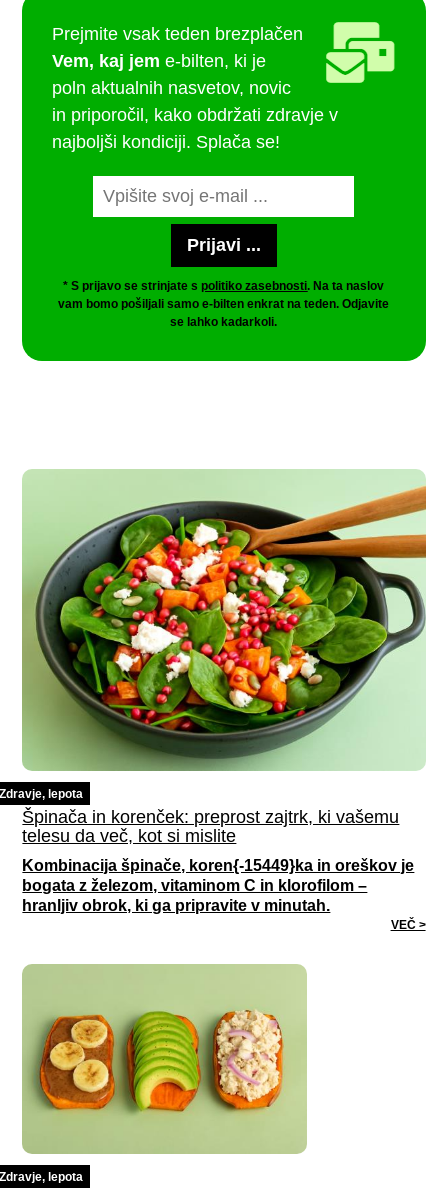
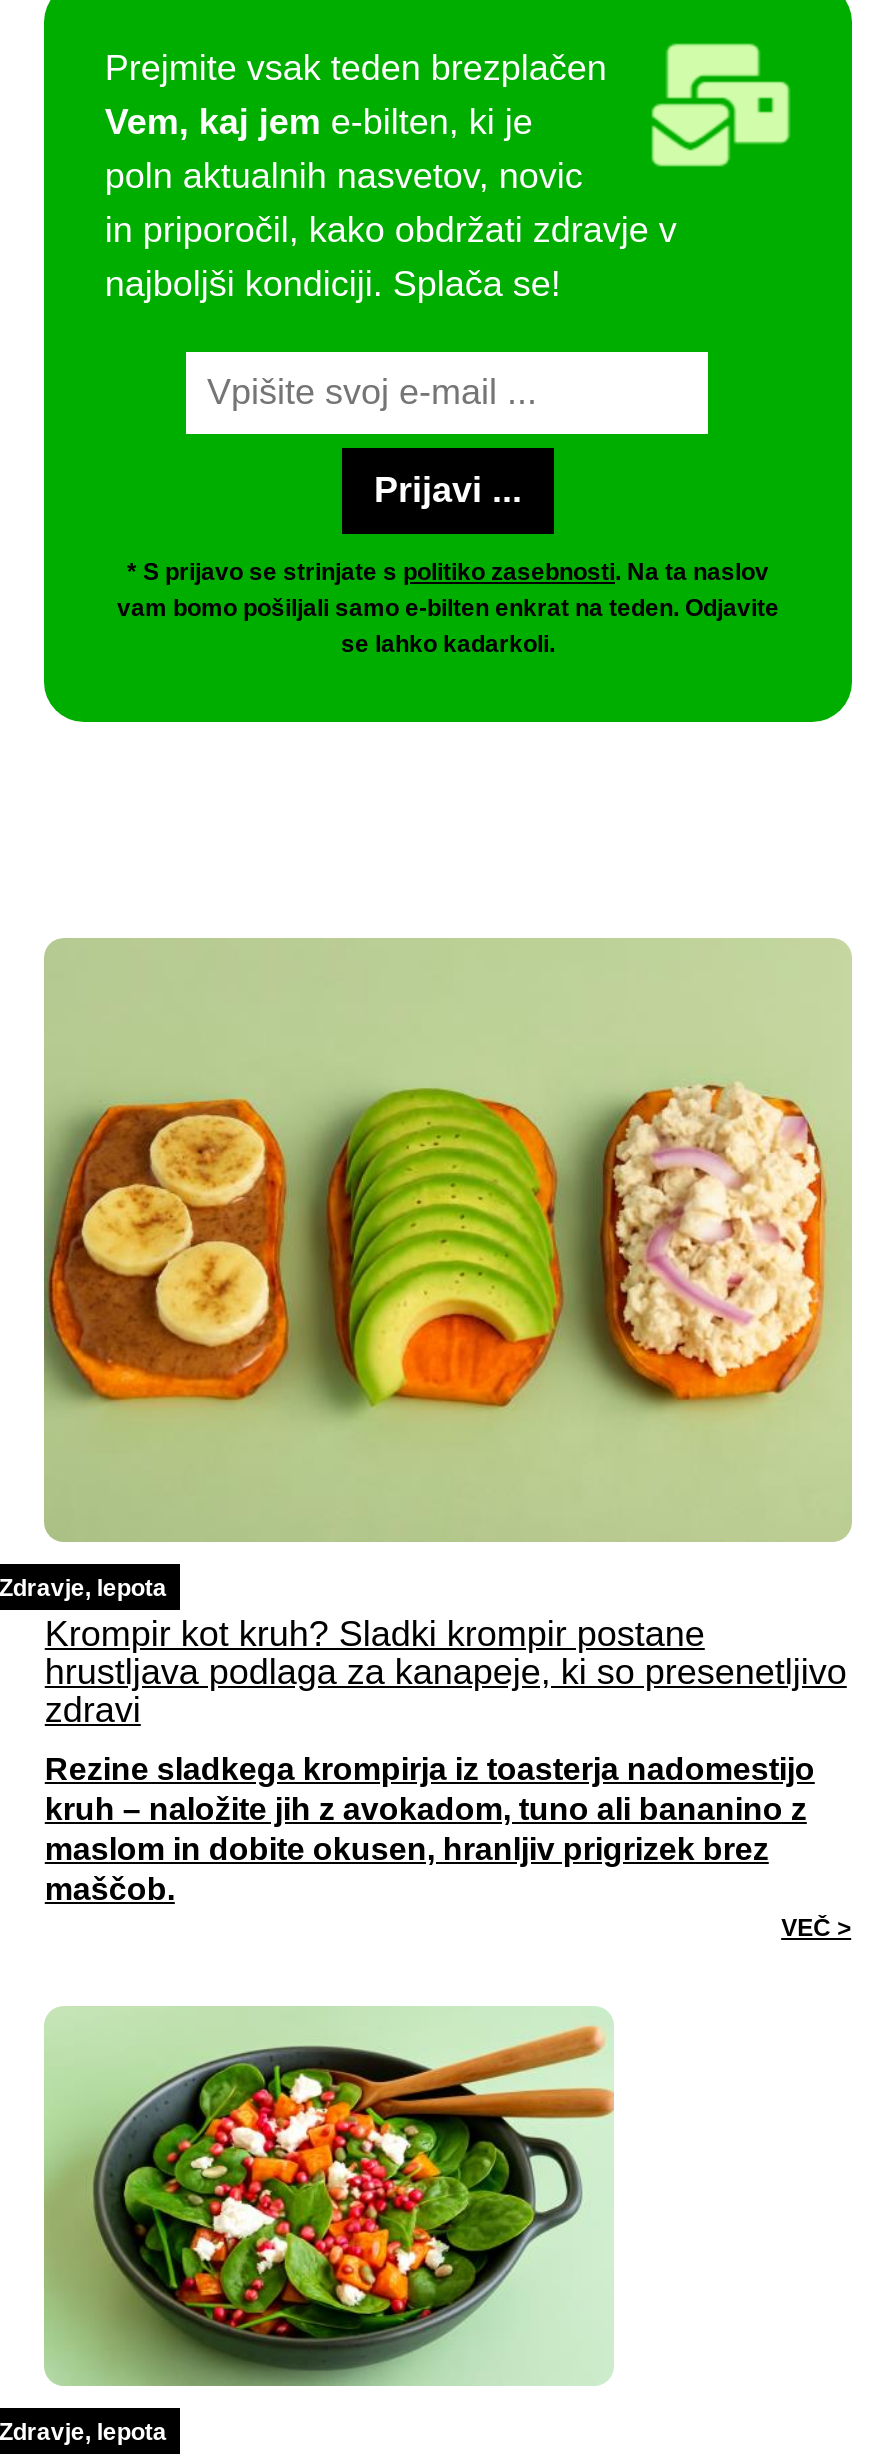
- [image]
- Špinača in korenček: preprost zajtrk, ki vašemu
- telesu da več, kot si mislite
+ [image]
+ Krompir kot kruh? Sladki krompir postane
+ hrustljava podlaga za kanapeje, ki so presenetljivo
+ zdravi

- Kombinacija špinače, koren{-15449}ka in oreškov je
- bogata z železom, vitaminom C in klorofilom –
- hranljiv obrok, ki ga pripravite v minutah.
+ Rezine sladkega krompirja iz toasterja nadomestijo
+ kruh – naložite jih z avokadom, tuno ali bananino z
+ maslom in dobite okusen, hranljiv prigrizek brez
+ maščob.

- [image]
+ [image]
